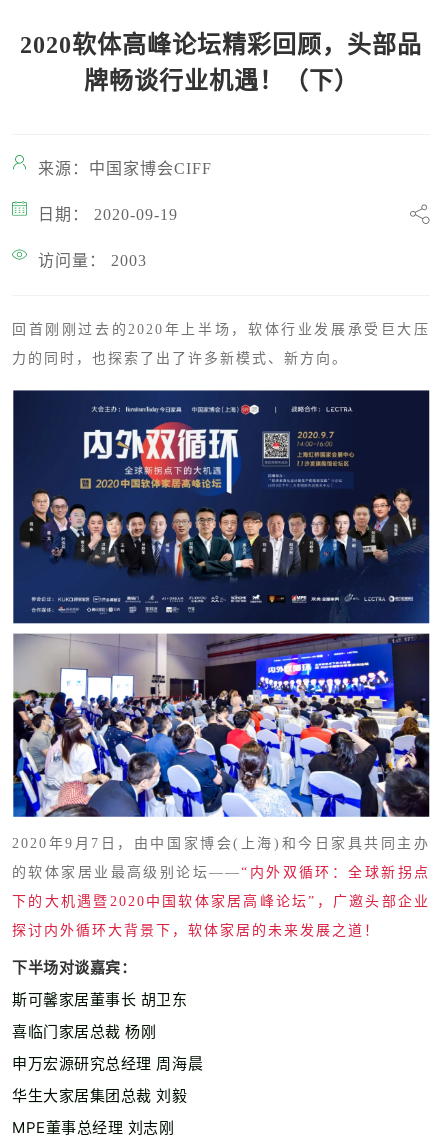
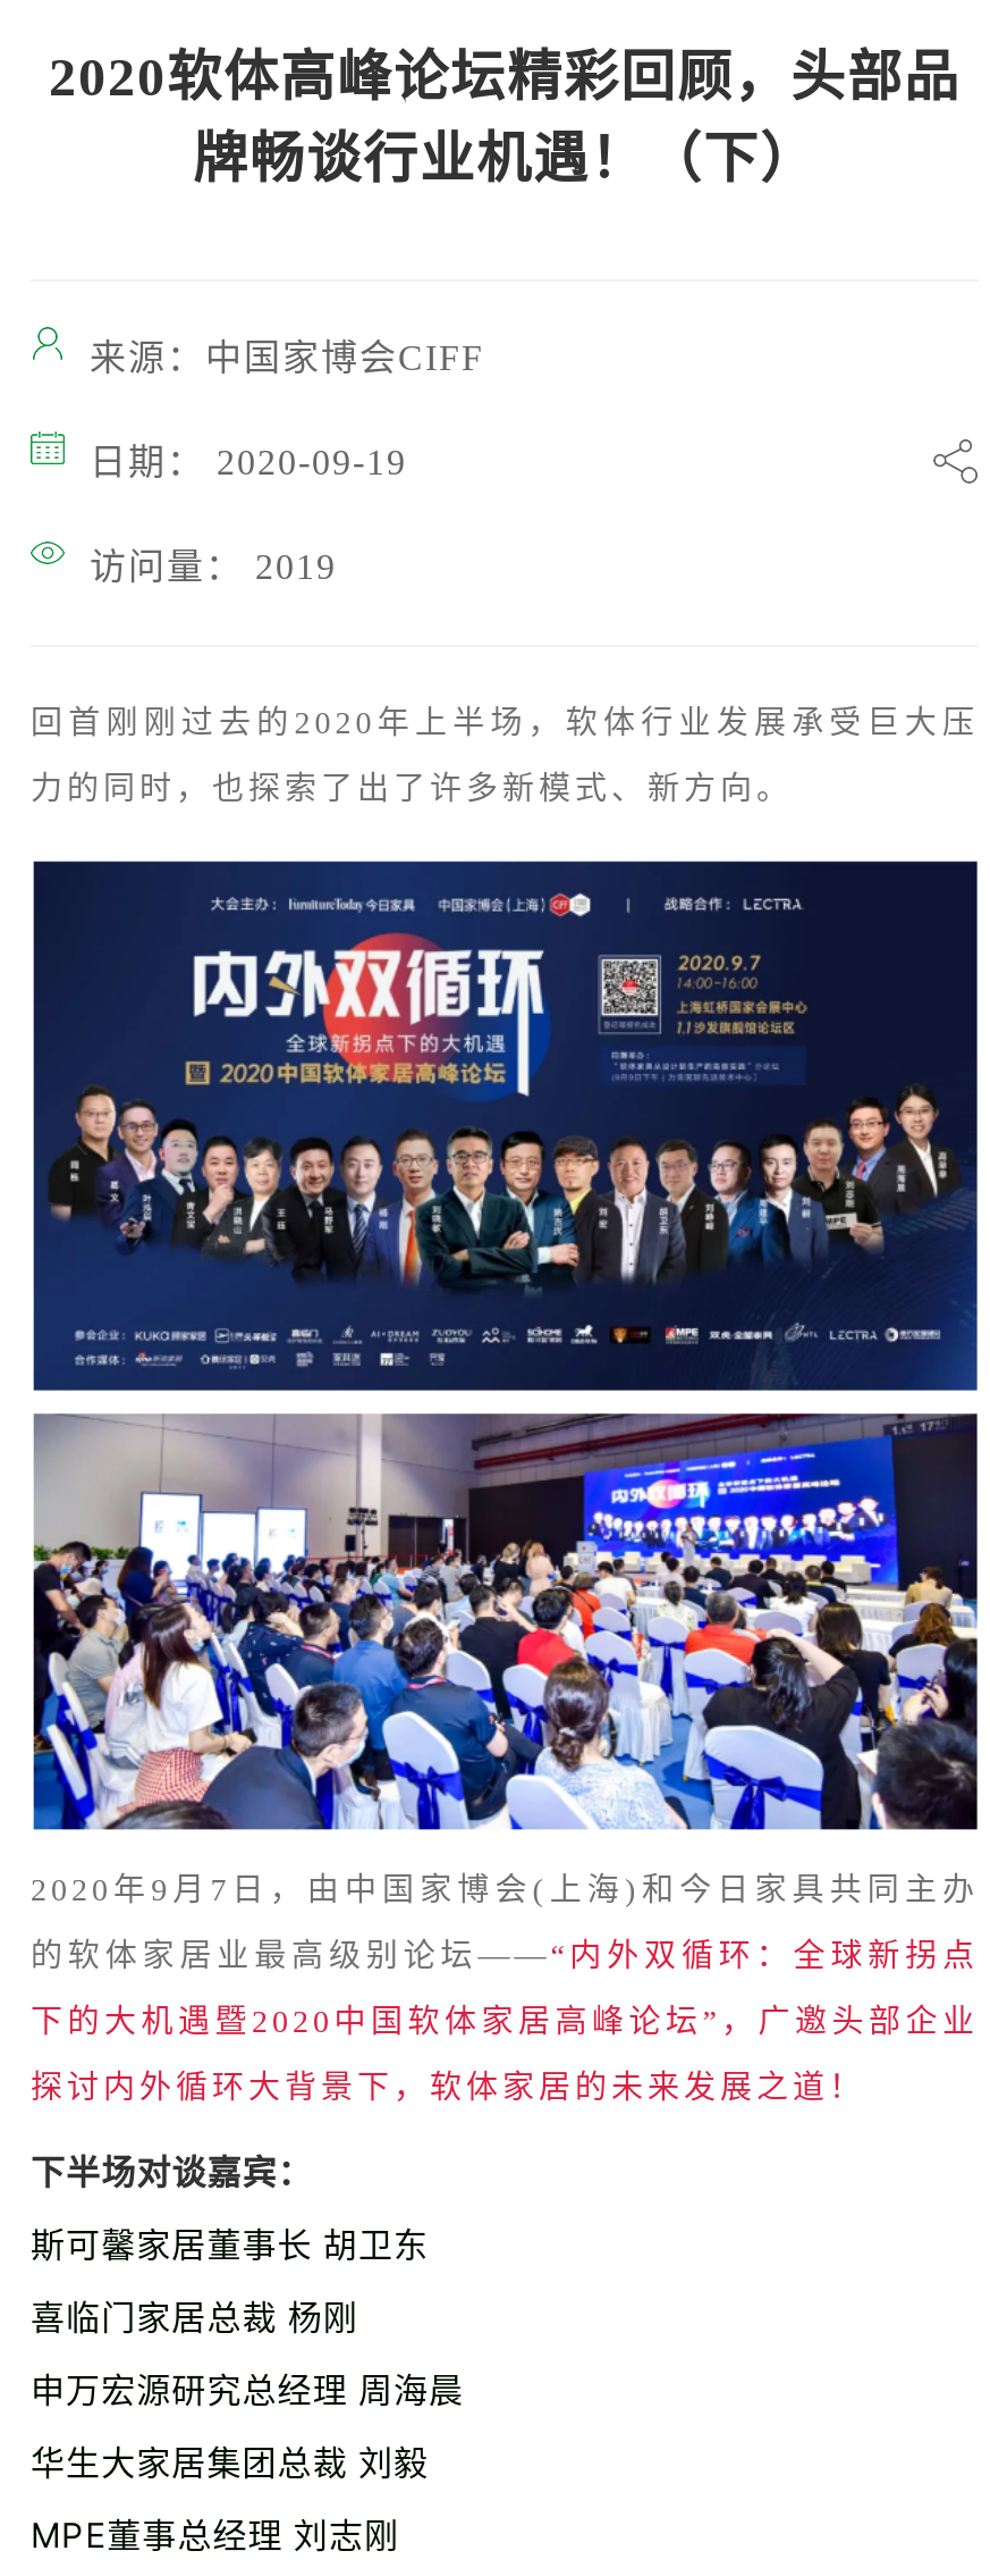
- 访问量： 2003
+ 访问量： 2019
